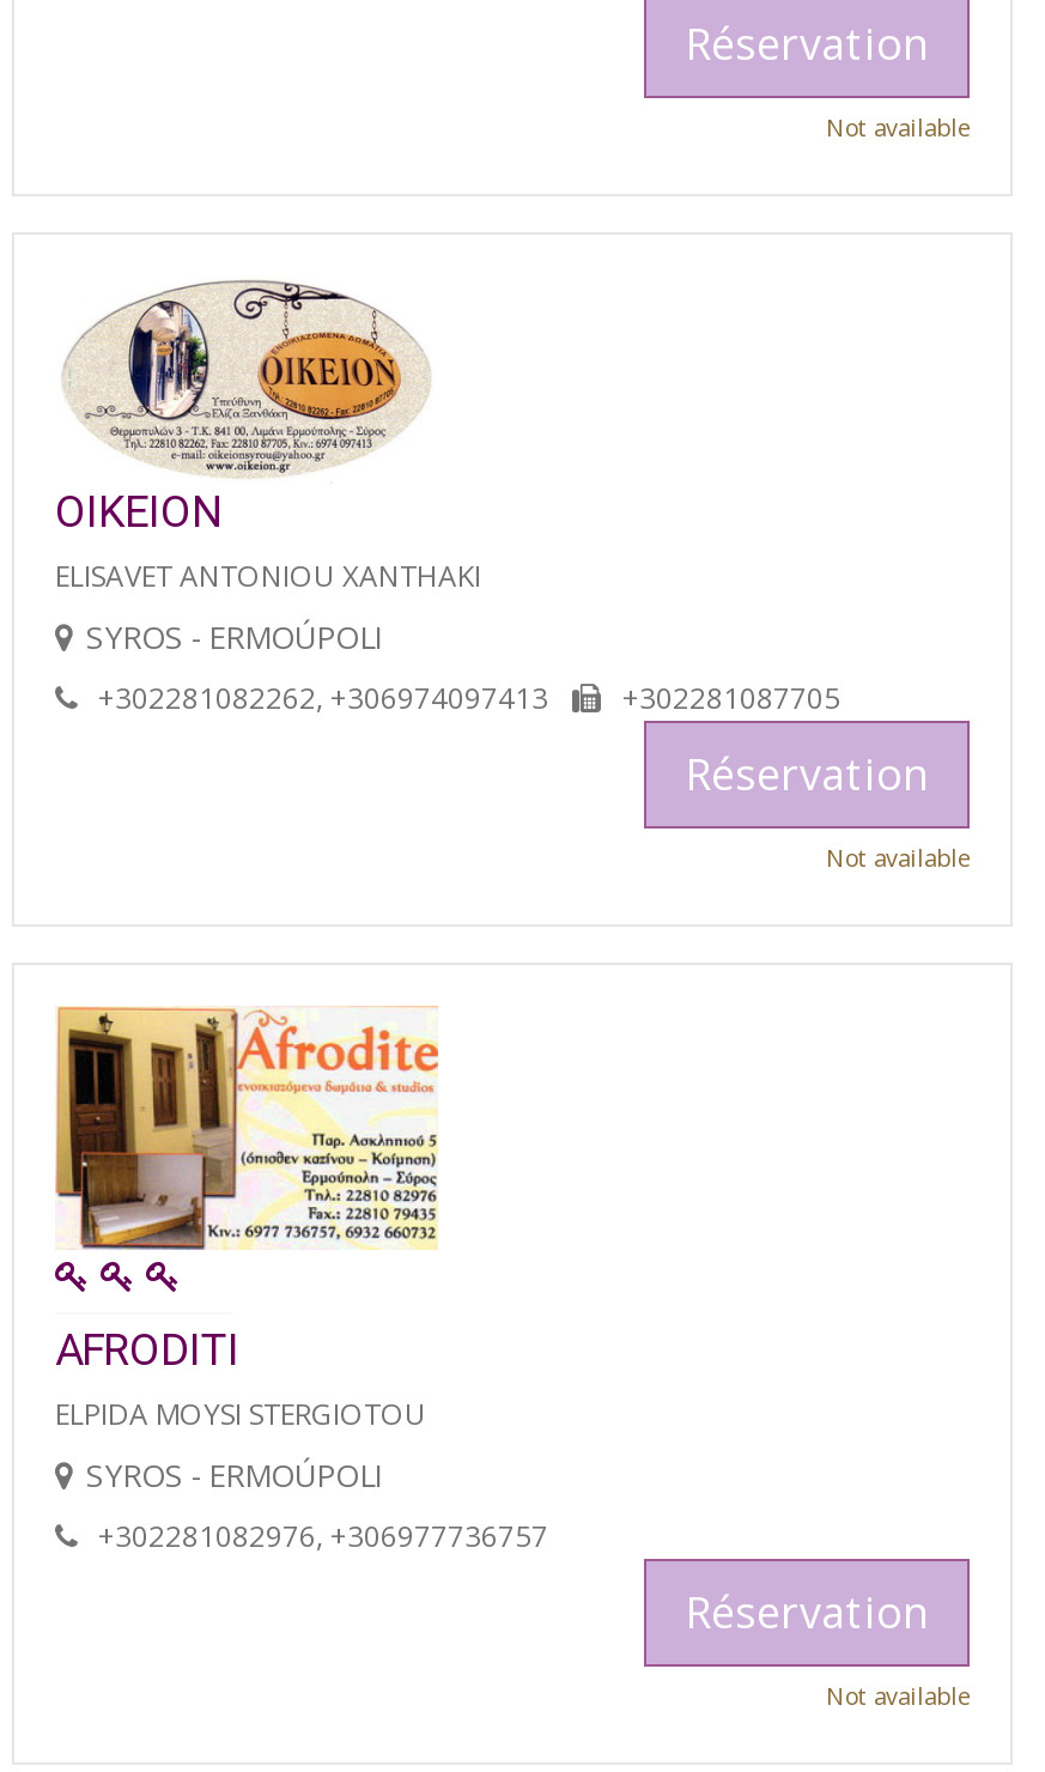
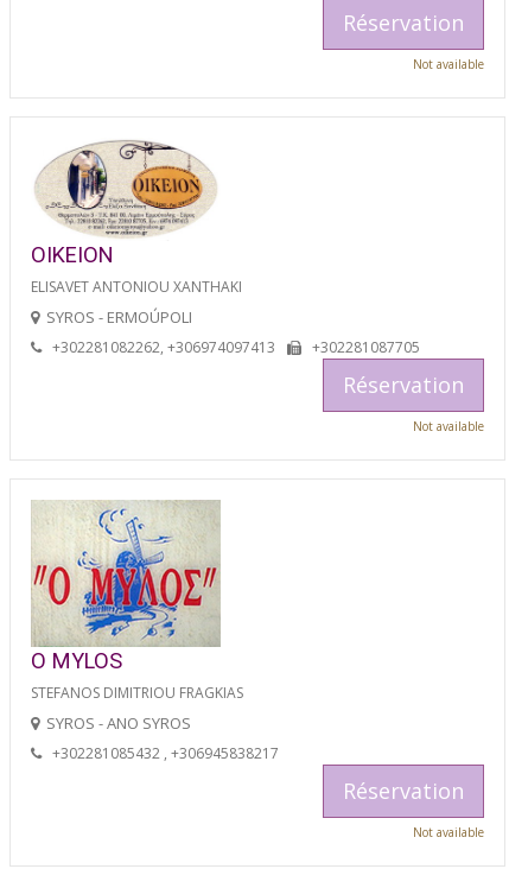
- [image]
- AFRODITI
- ELPIDA MOYSI STERGIOTOU
- SYROS - ERMOÚPOLI
- +302281082976, +306977736757
+ [image]
+ O MYLOS
+ STEFANOS DIMITRIOU FRAGKIAS
+ SYROS - ANO SYROS
+ +302281085432 , +306945838217
